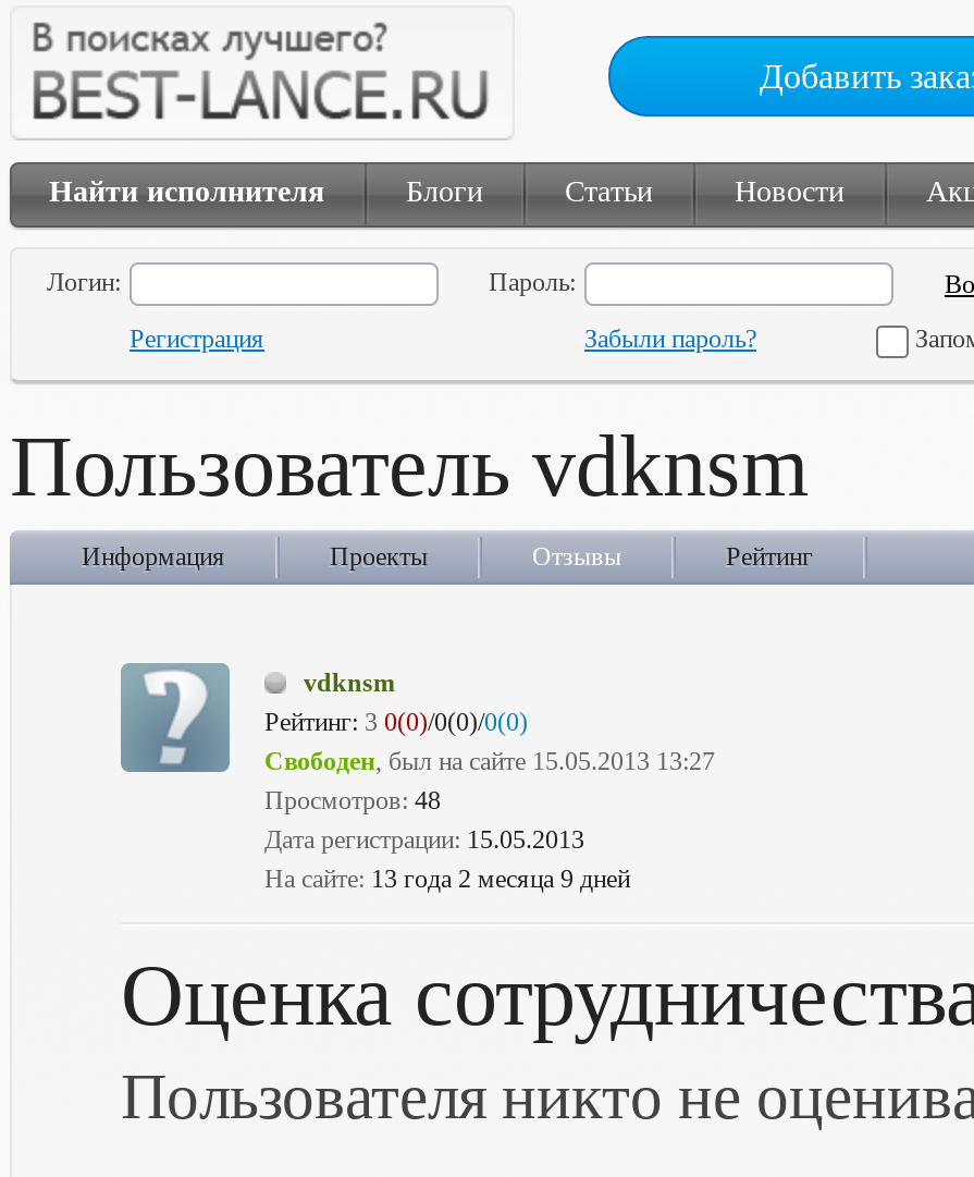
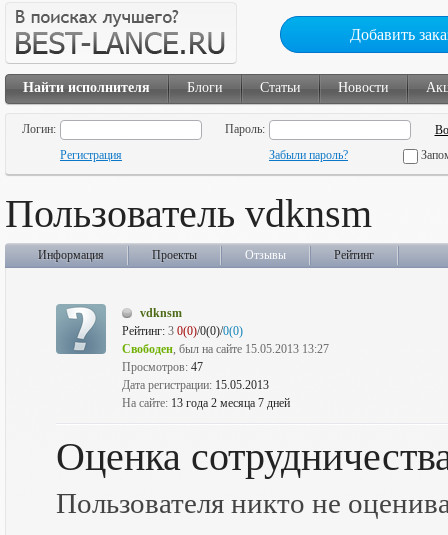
- Просмотров: 48
+ Просмотров: 47

- На сайте: 13 года 2 месяца 9 дней
+ На сайте: 13 года 2 месяца 7 дней
